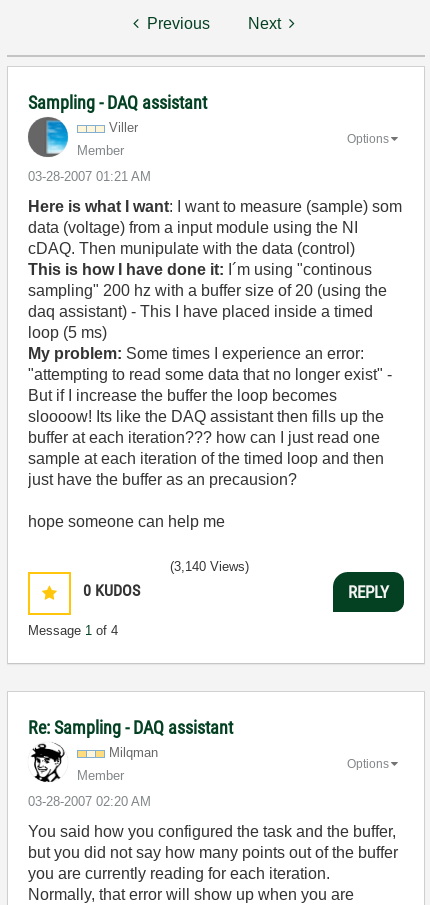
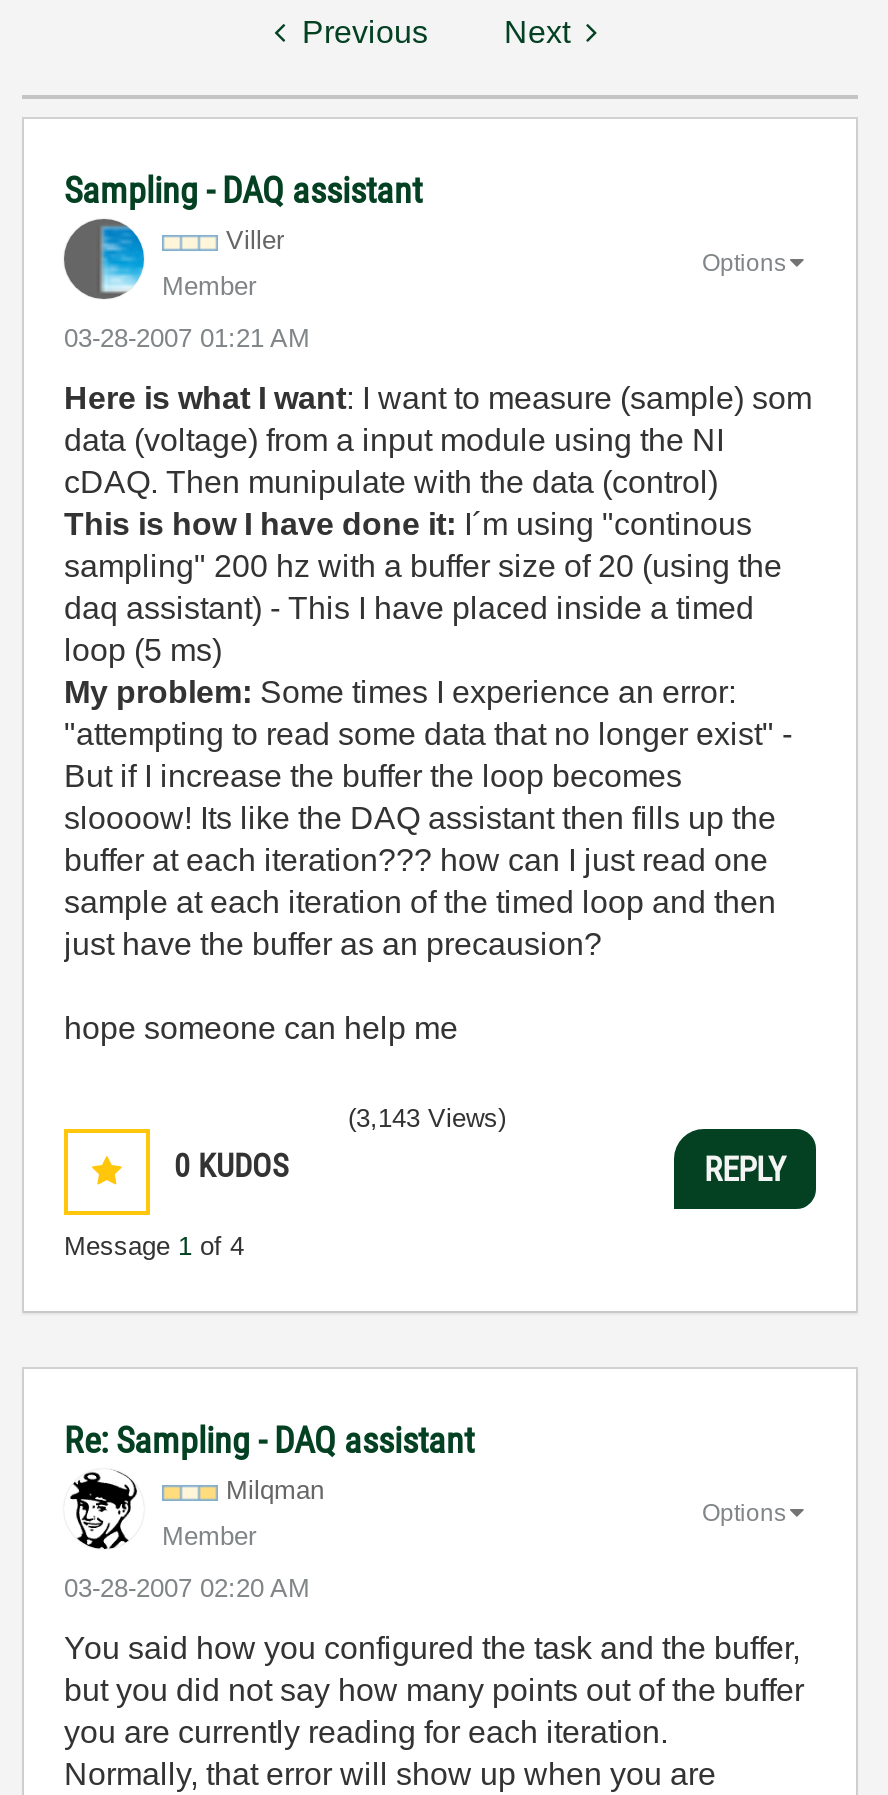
- (3,140 Views)
+ (3,143 Views)
